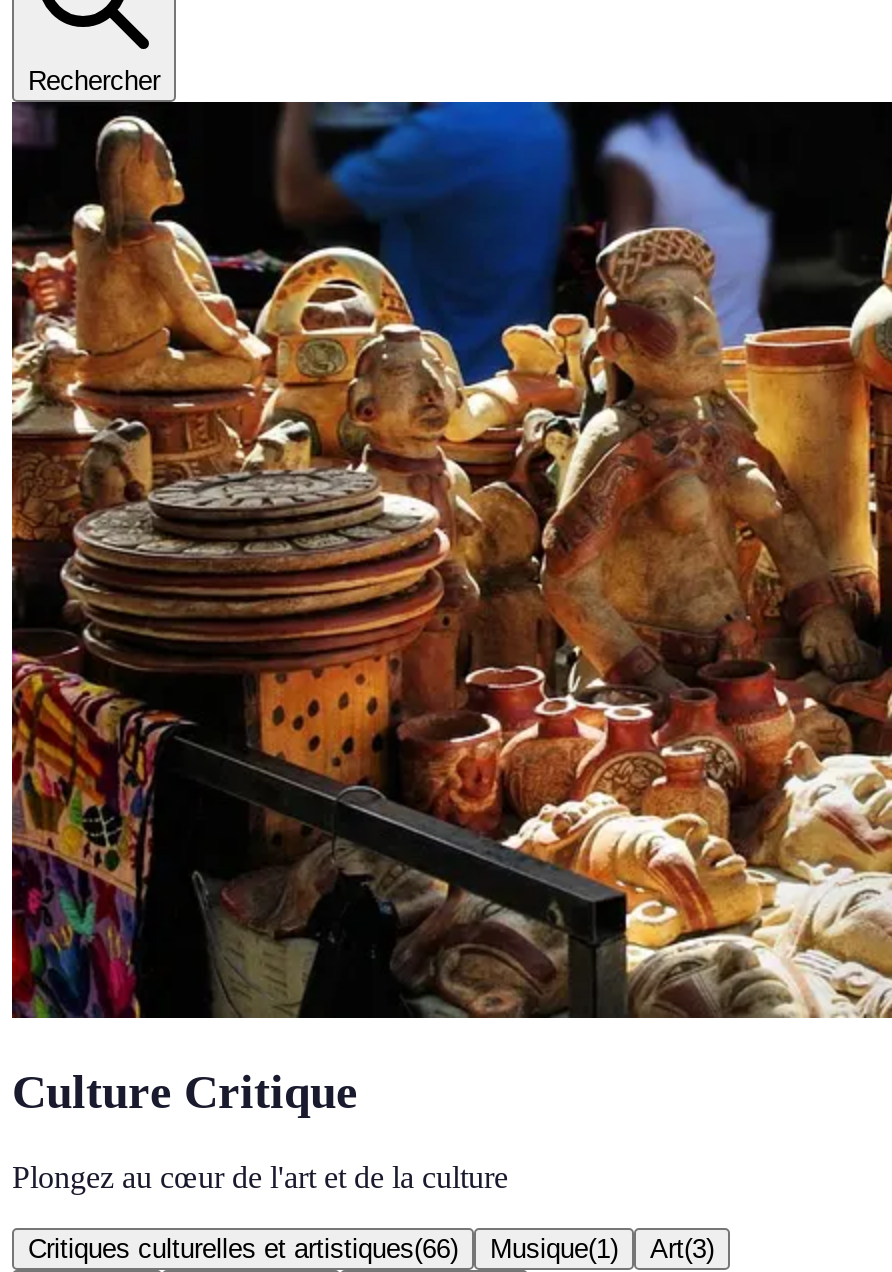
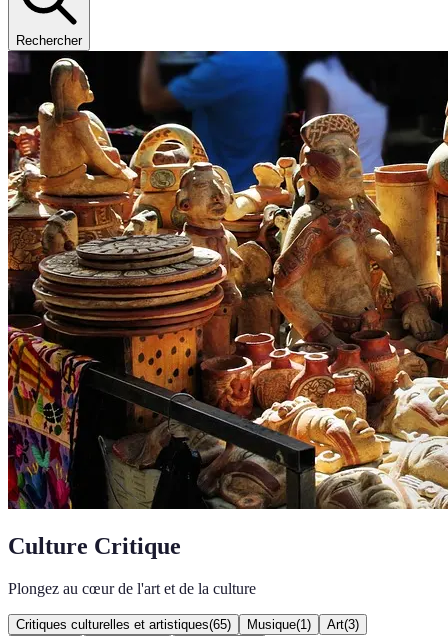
- Critiques culturelles et artistiques(66)
+ Critiques culturelles et artistiques(65)
